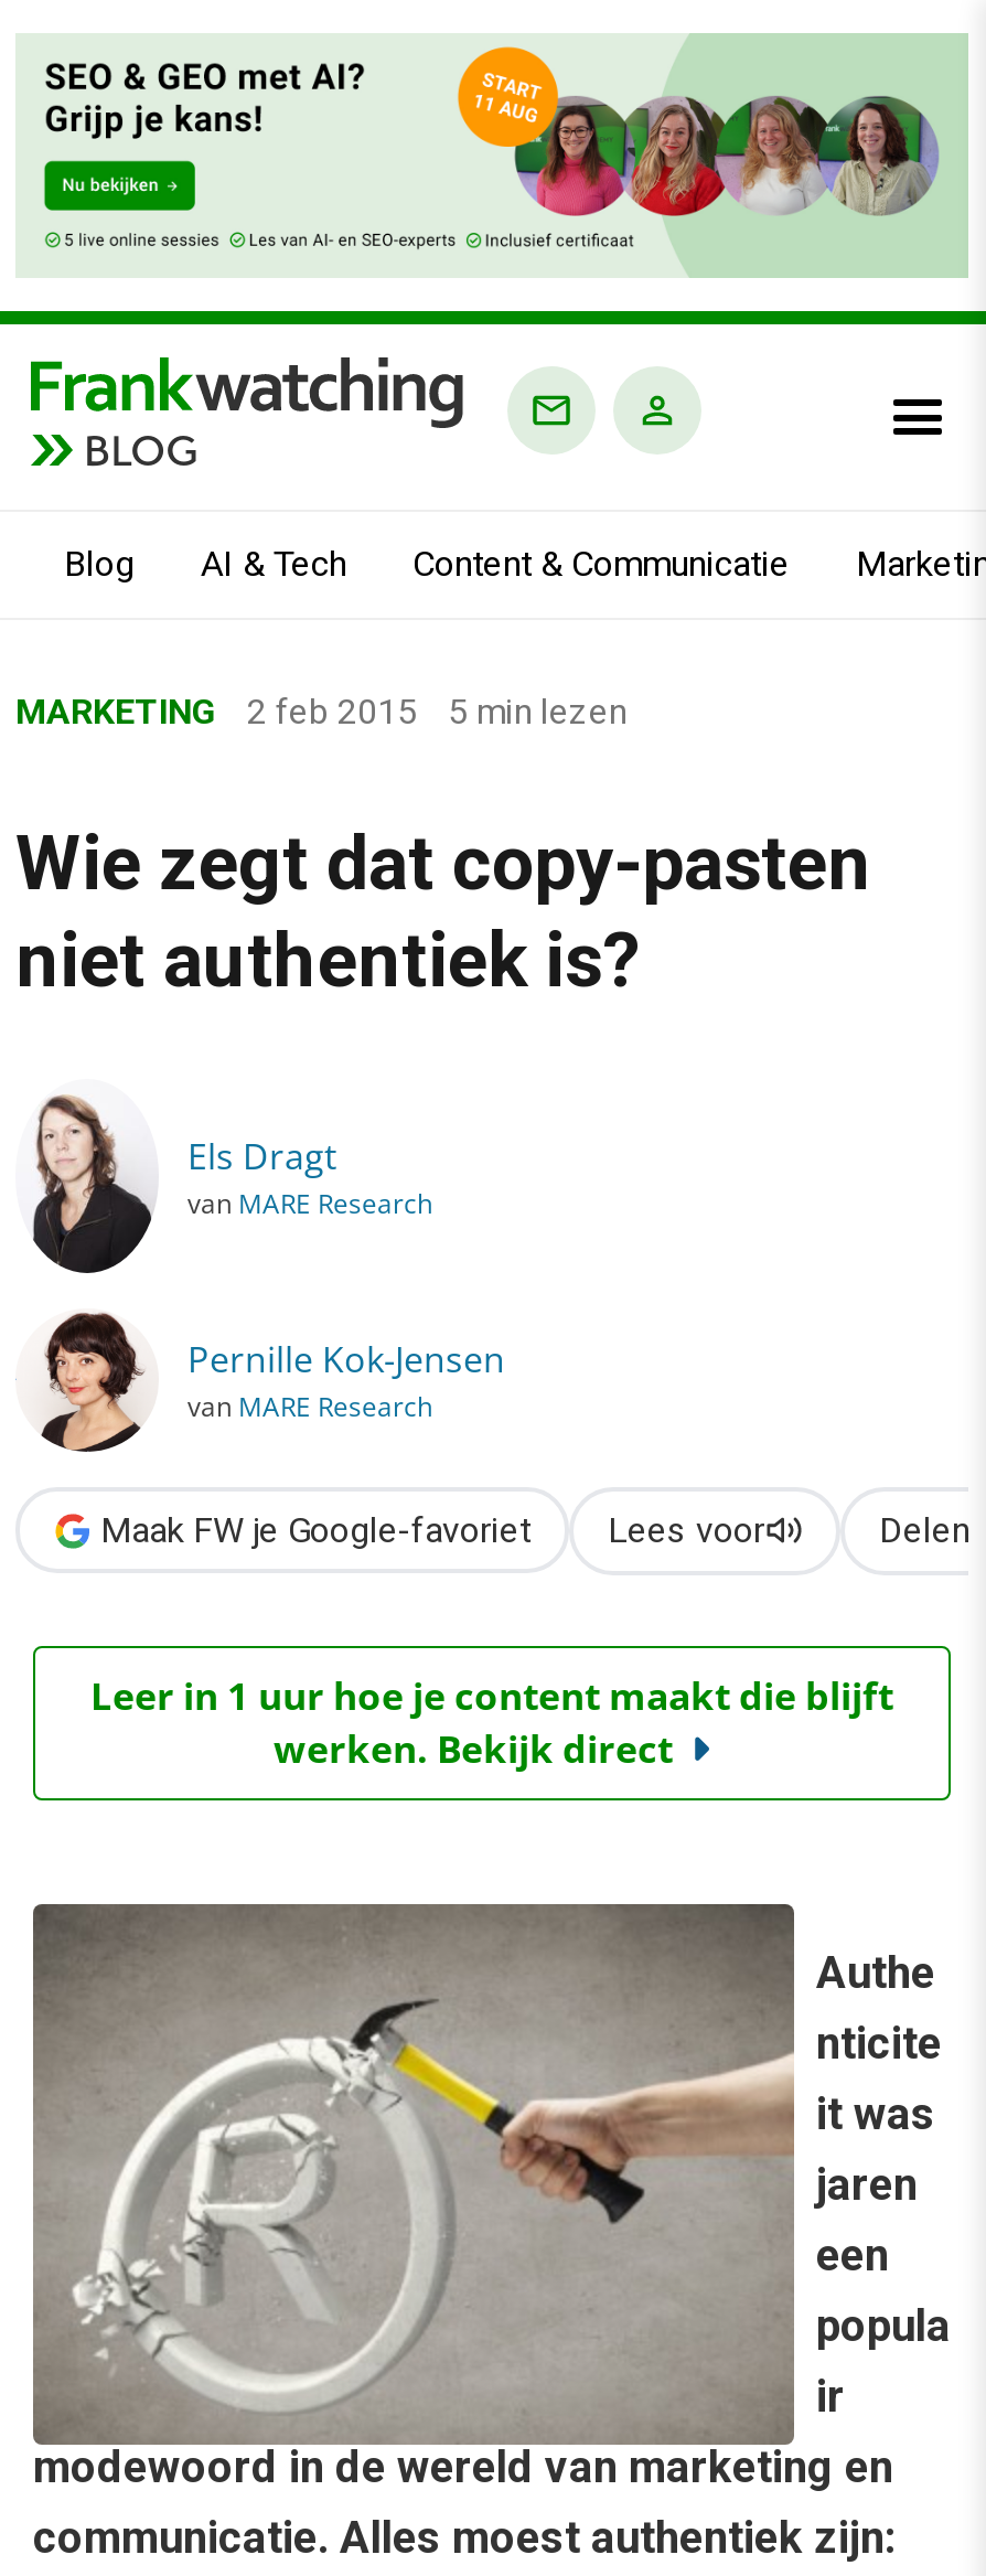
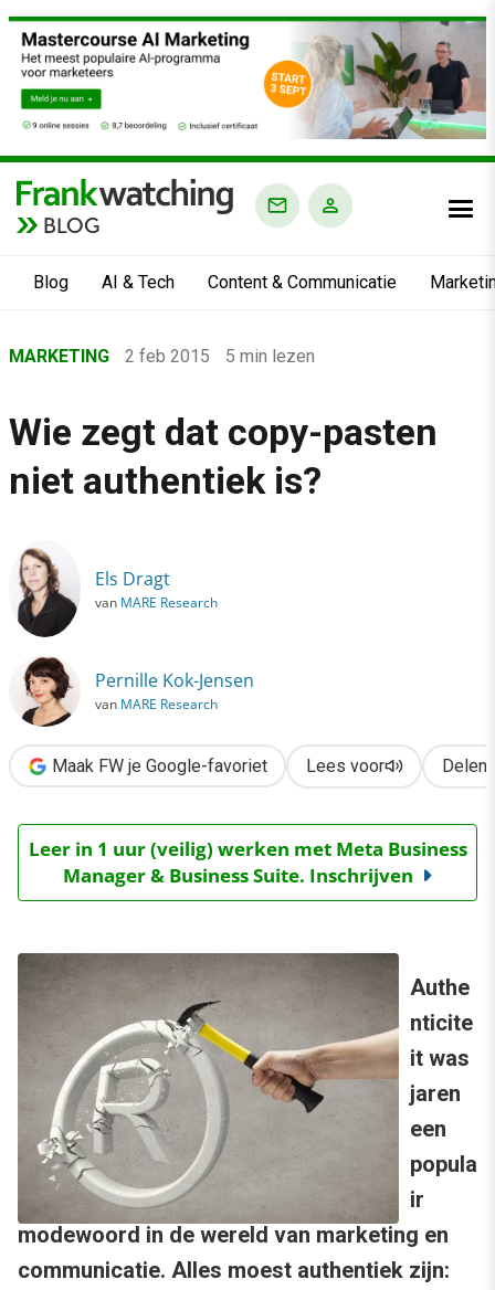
- [image]
+ [image]

- Leer in 1 uur hoe je content maakt die blijft
- werken. Bekijk direct
+ Leer in 1 uur (veilig) werken met Meta Business
+ Manager & Business Suite. Inschrijven
